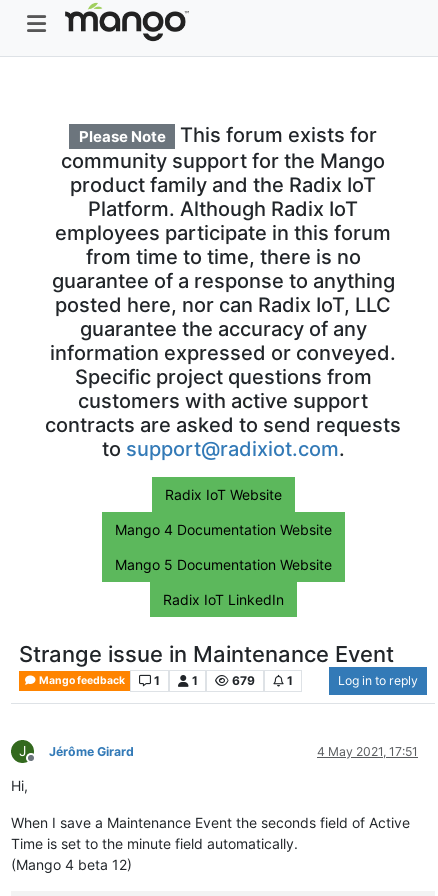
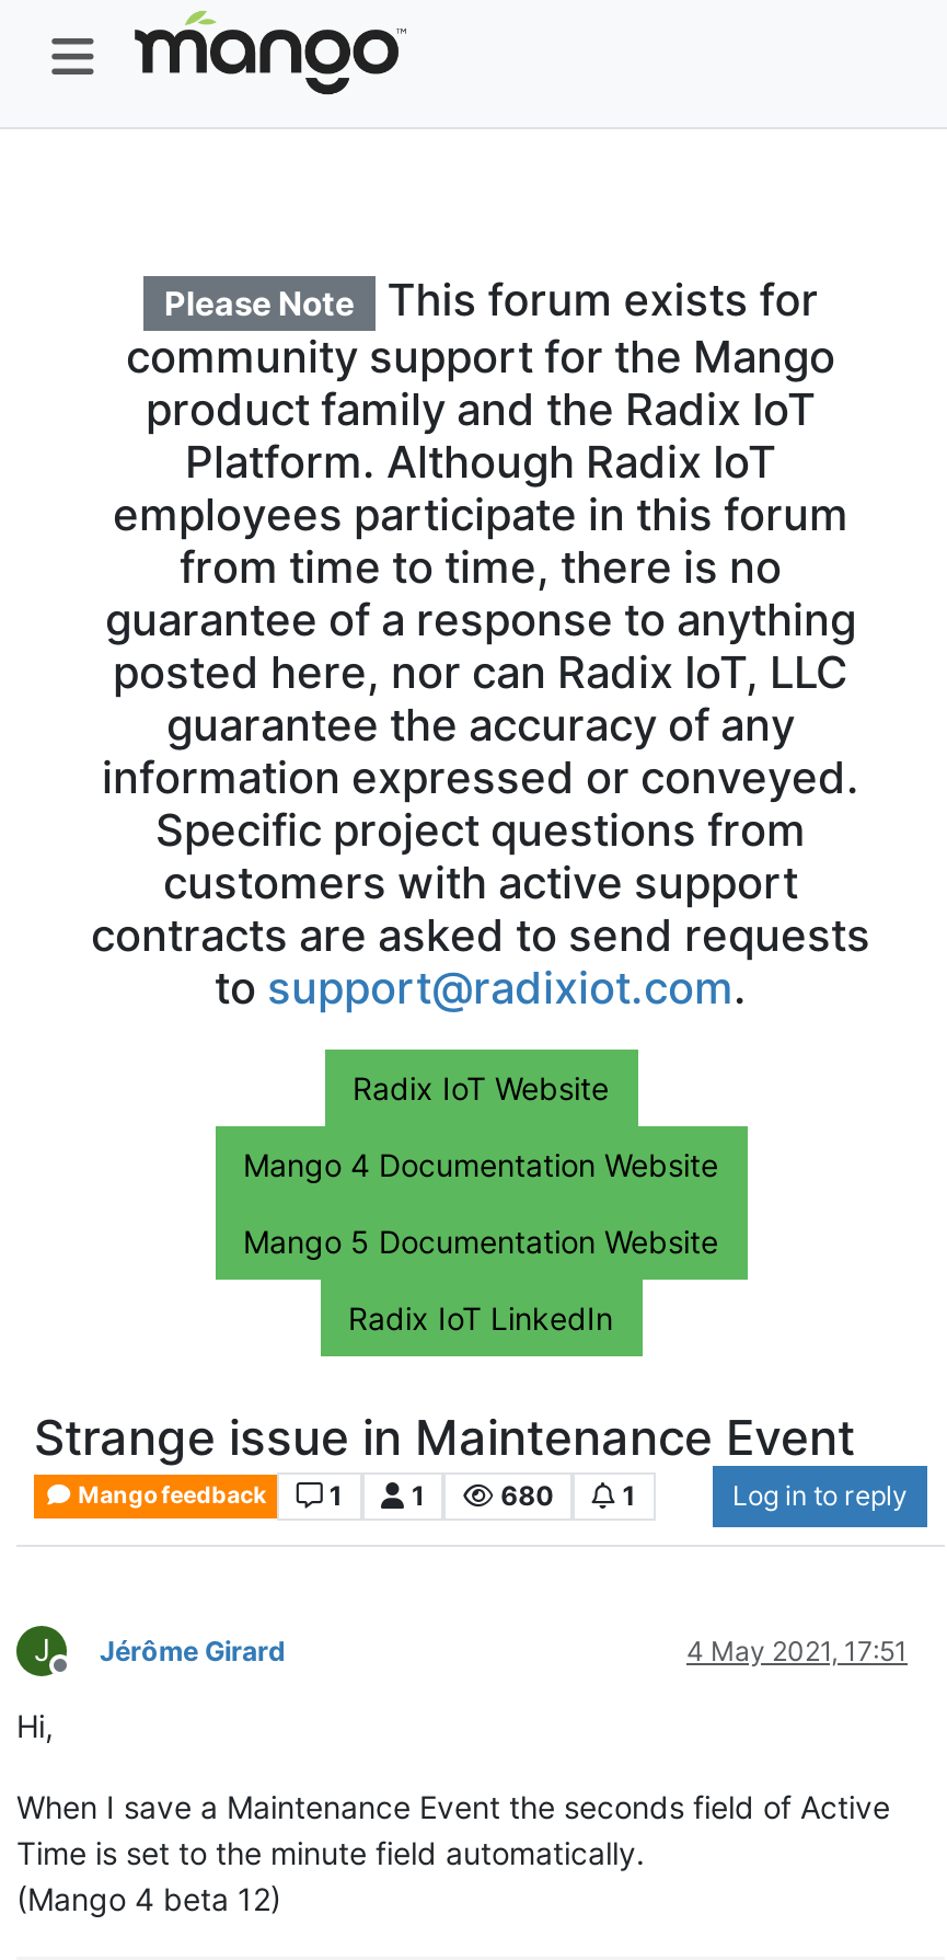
- 679
+ 680
